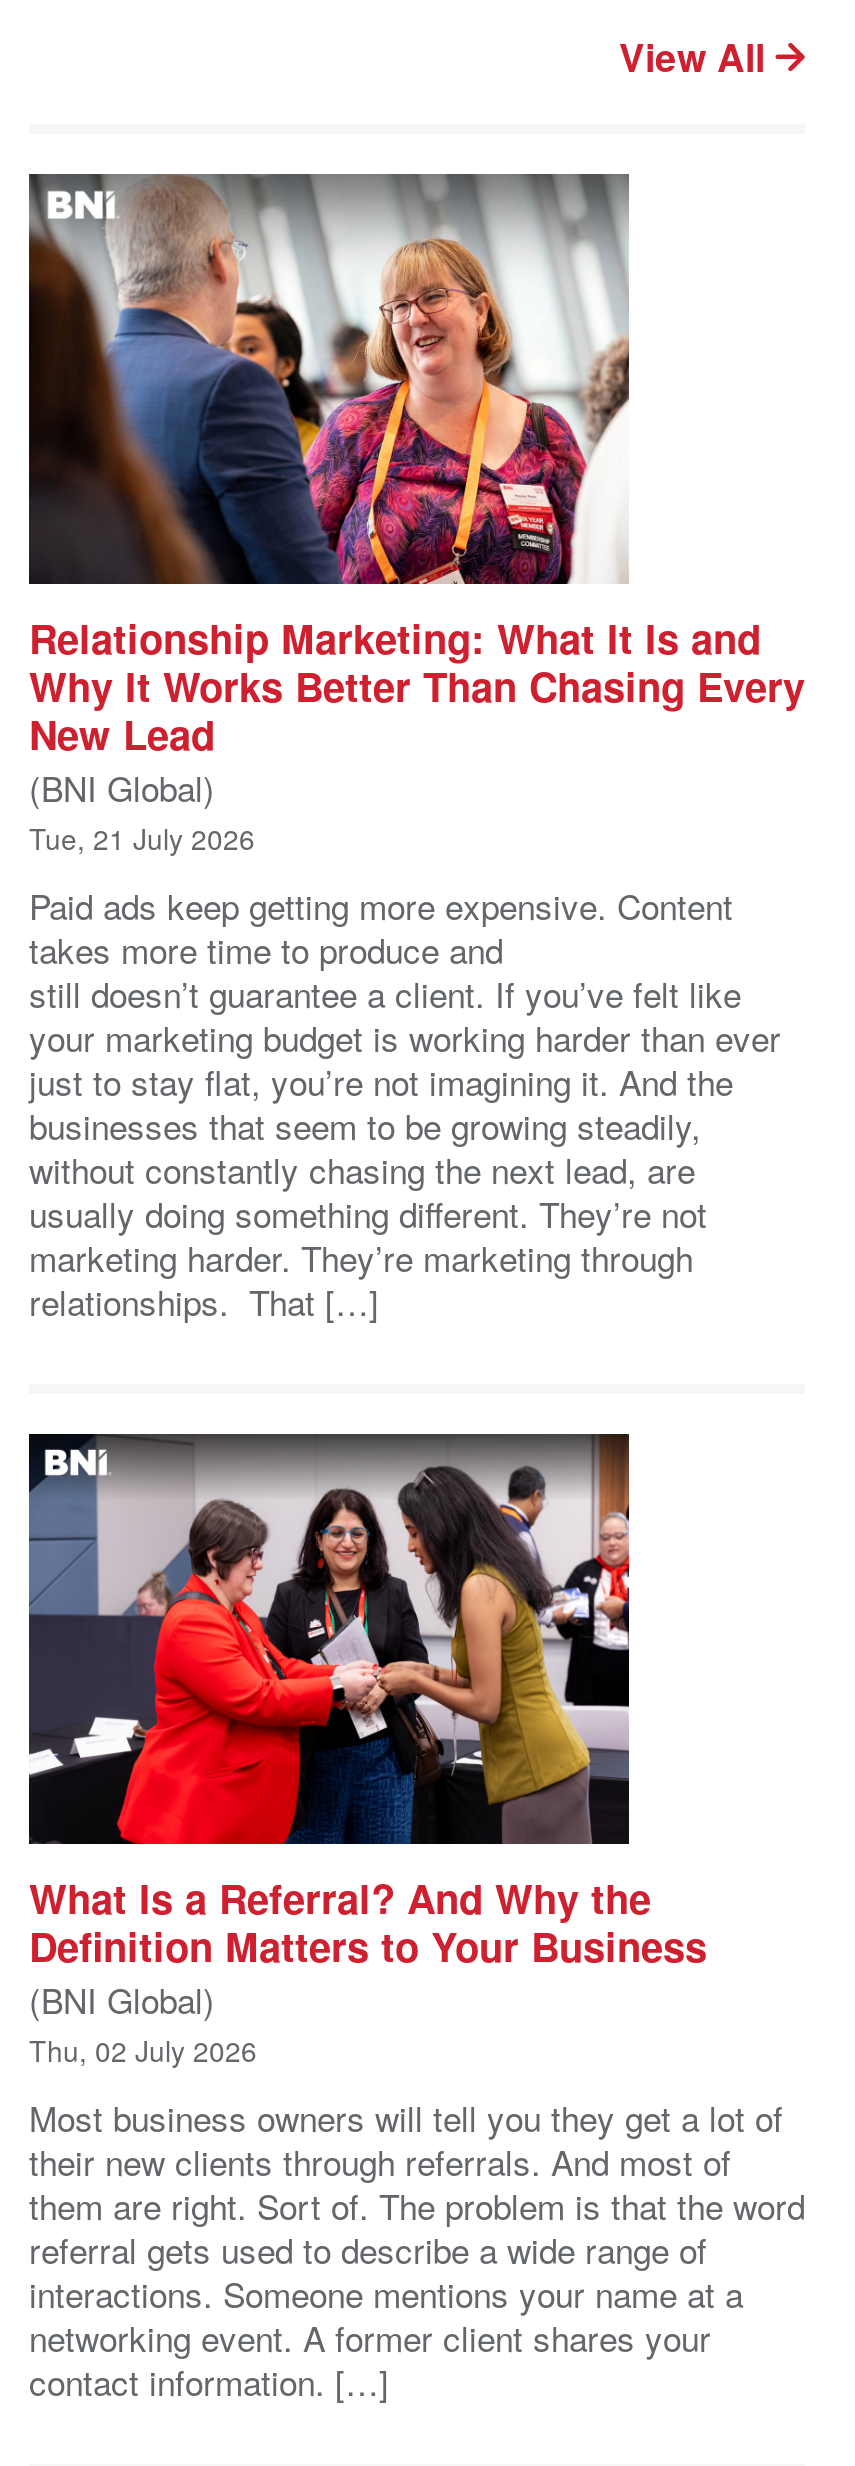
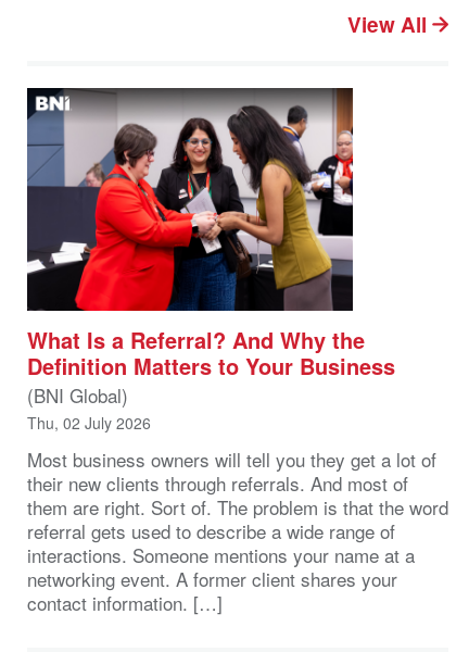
- [image]
- Relationship Marketing: What It Is and
- Why It Works Better Than Chasing Every
- New Lead
- (BNI Global)
- Tue, 21 July 2026
- Paid ads keep getting more expensive. Content
- takes more time to produce and
- still doesn’t guarantee a client. If you’ve felt like
- your marketing budget is working harder than ever
- just to stay flat, you’re not imagining it. And the
- businesses that seem to be growing steadily,
- without constantly chasing the next lead, are
- usually doing something different. They’re not
- marketing harder. They’re marketing through
- relationships. That […]
